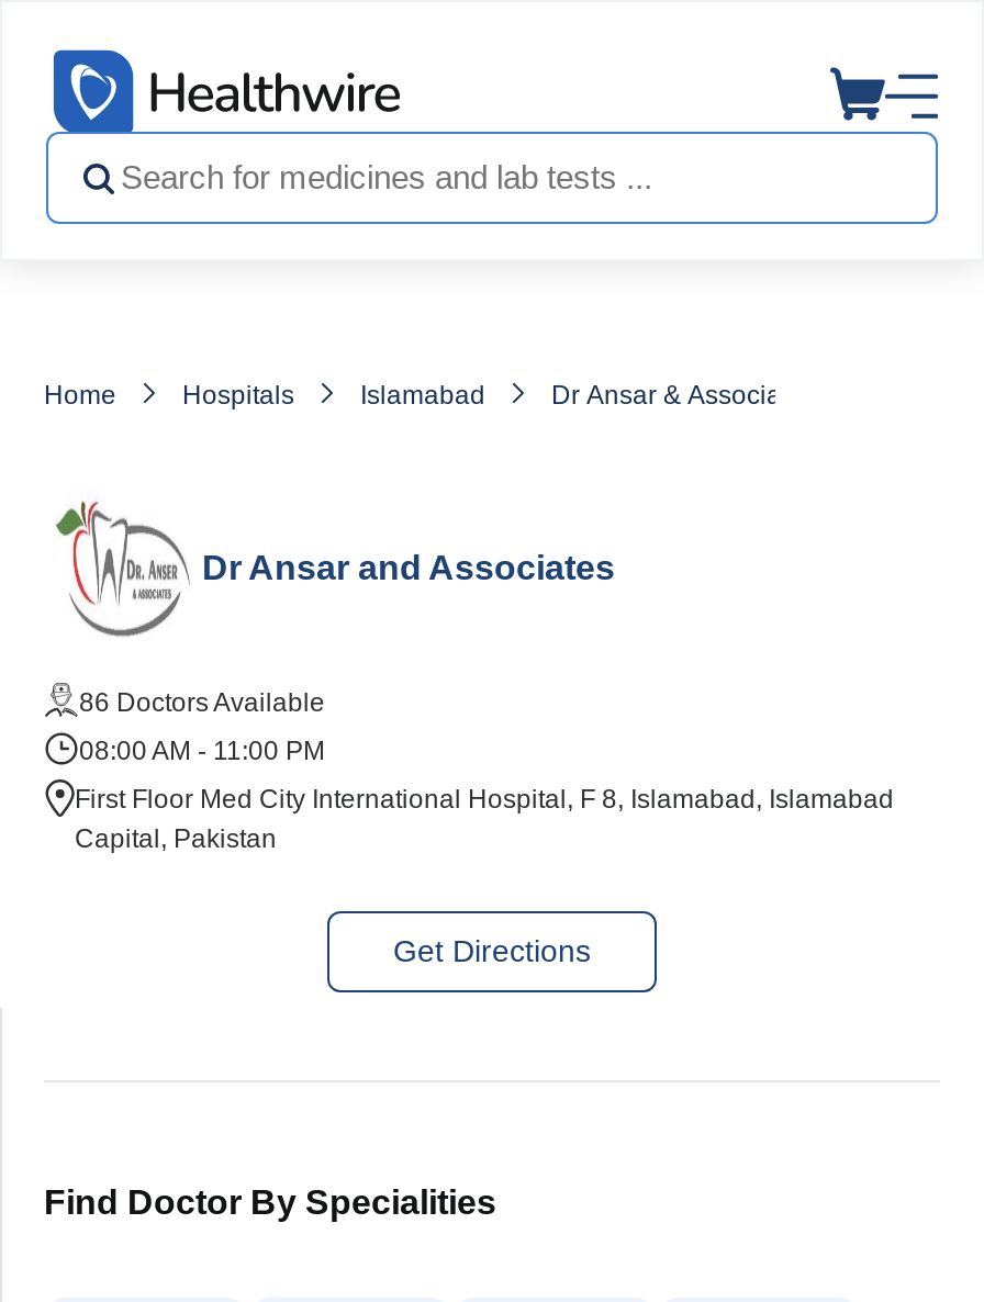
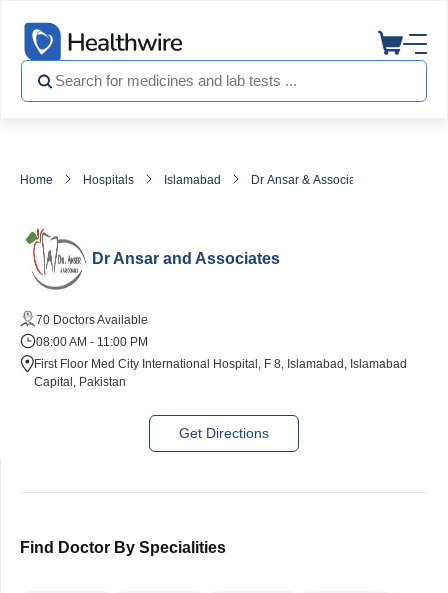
- 86 Doctors Available
+ 70 Doctors Available
